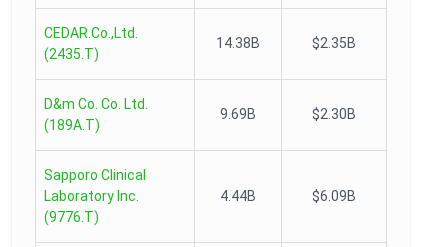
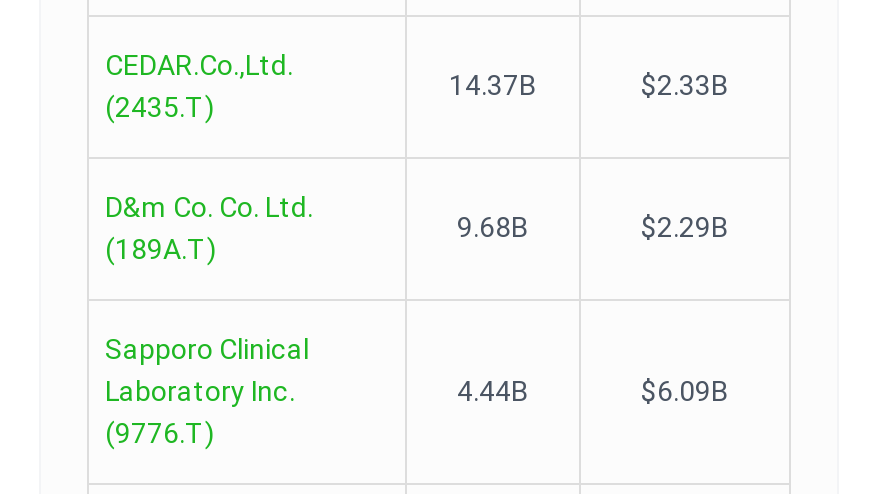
- 14.38B
- $2.35B
+ 14.37B
+ $2.33B

- 9.69B
- $2.30B
+ 9.68B
+ $2.29B
